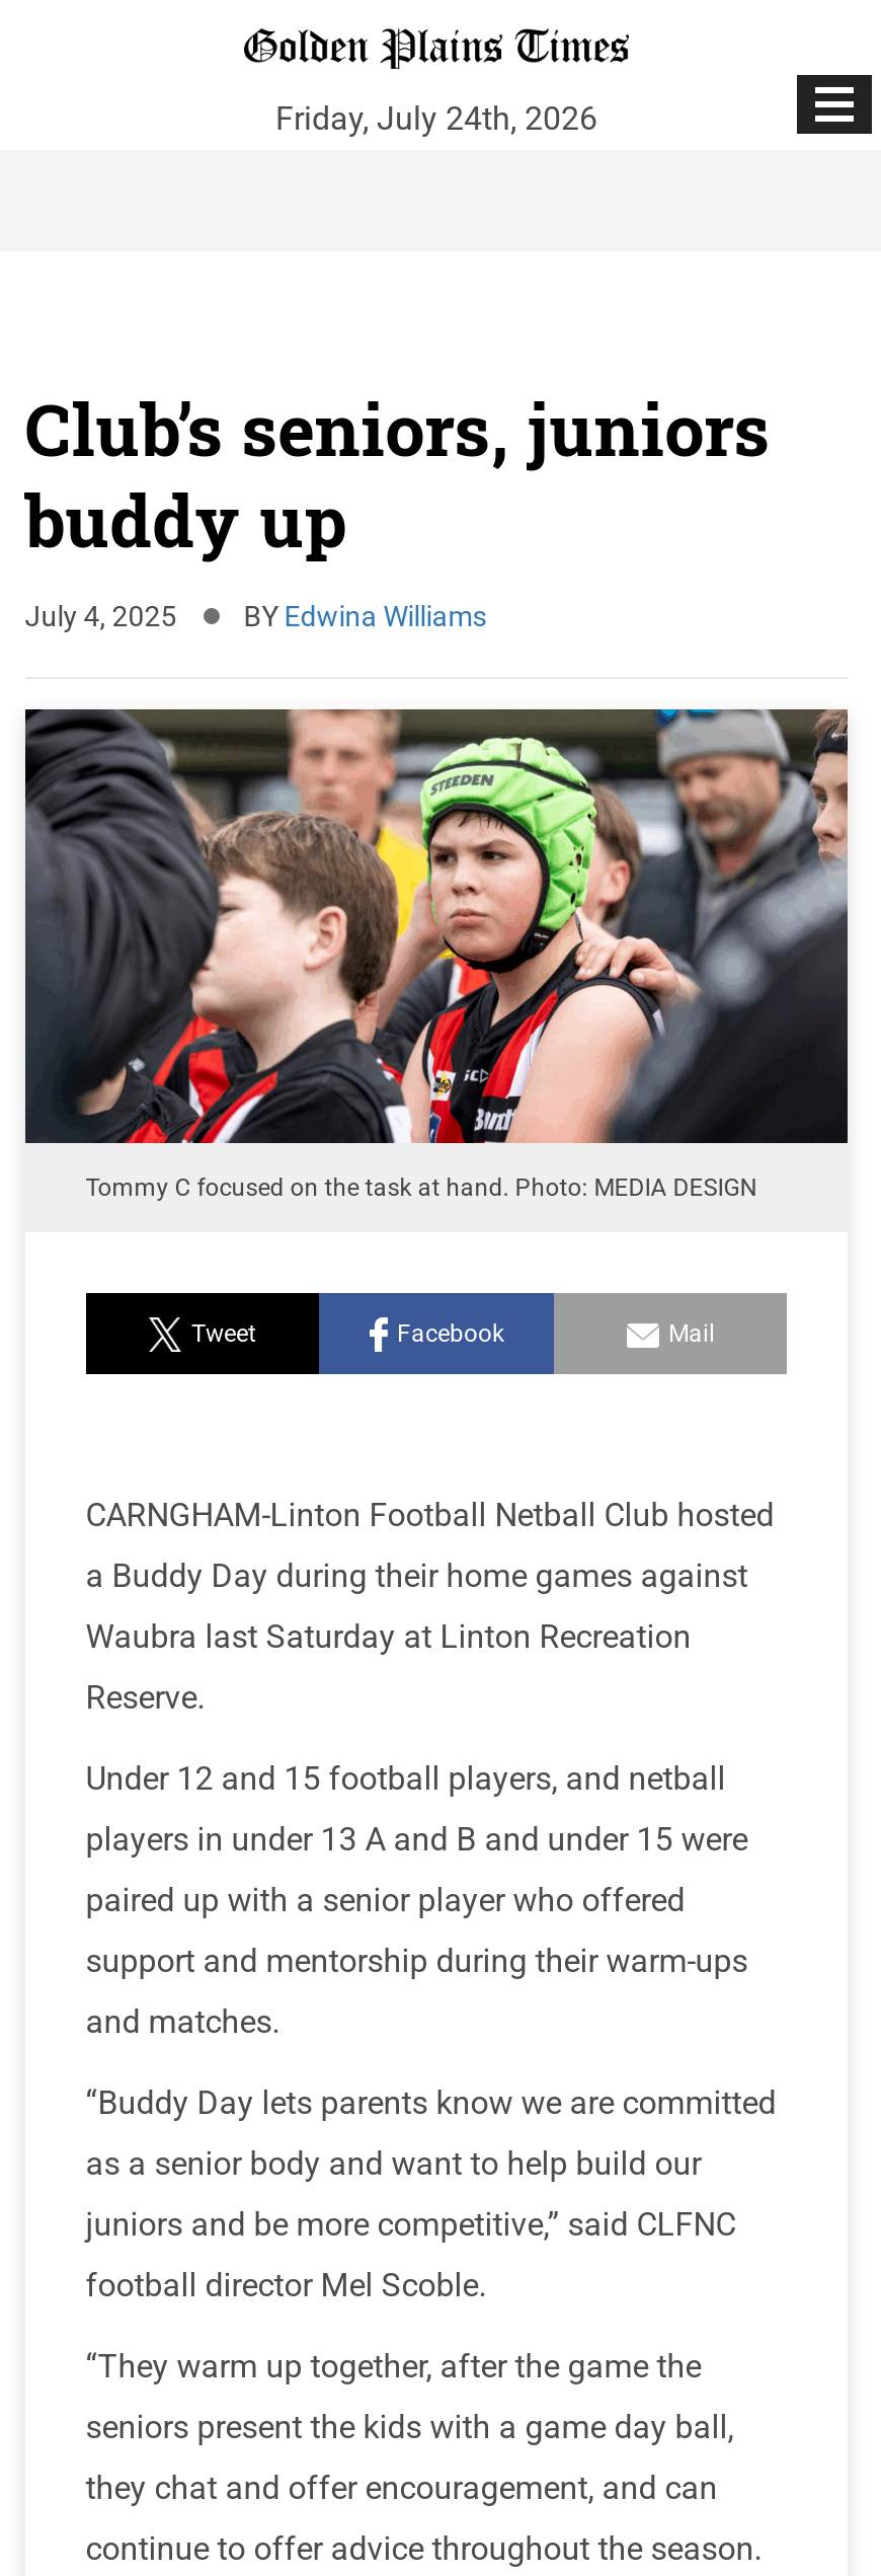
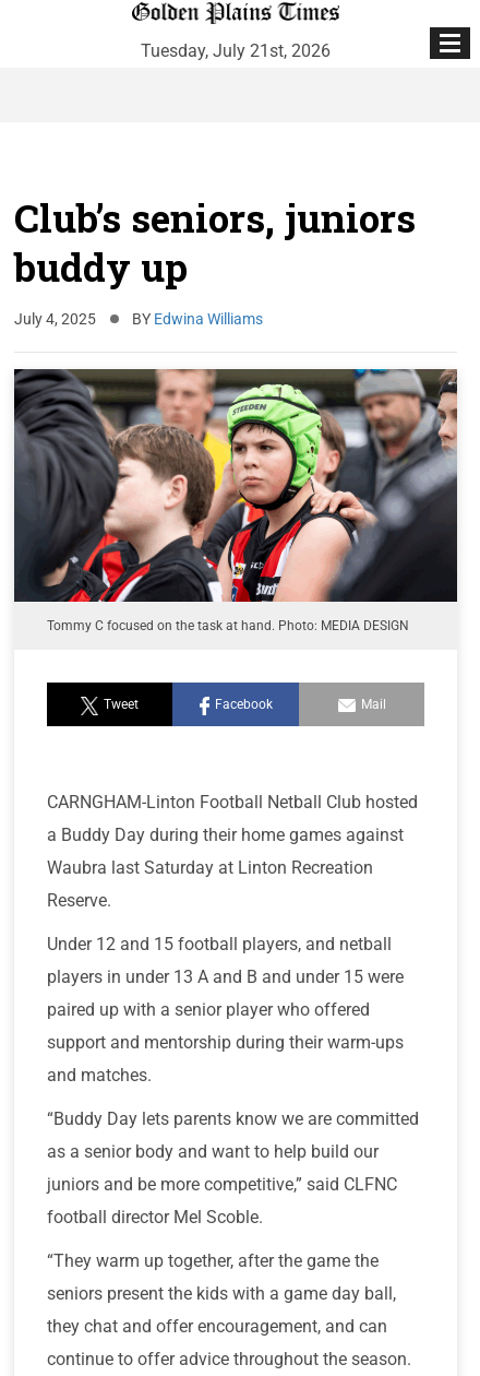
- Friday, July 24th, 2026
+ Tuesday, July 21st, 2026
